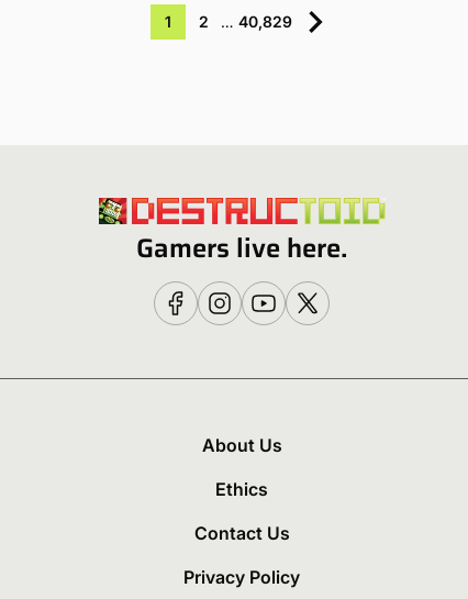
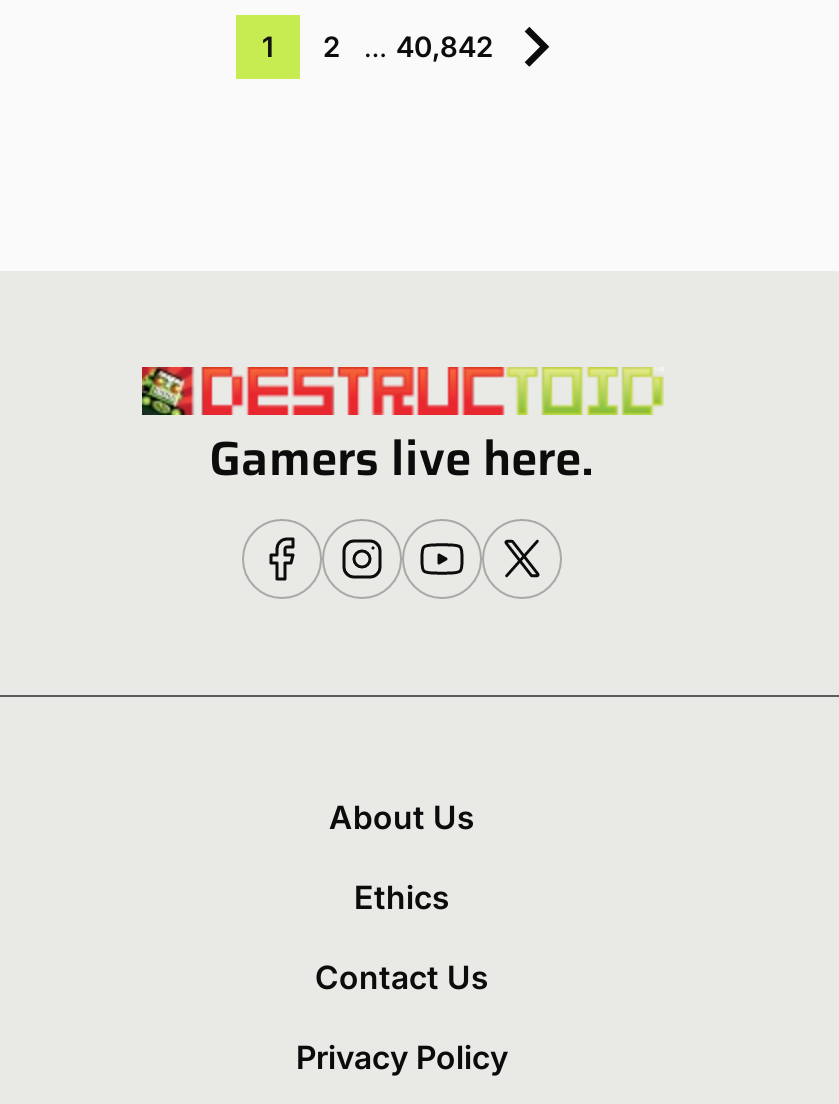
- 1 2 … 40,829
+ 1 2 … 40,842
